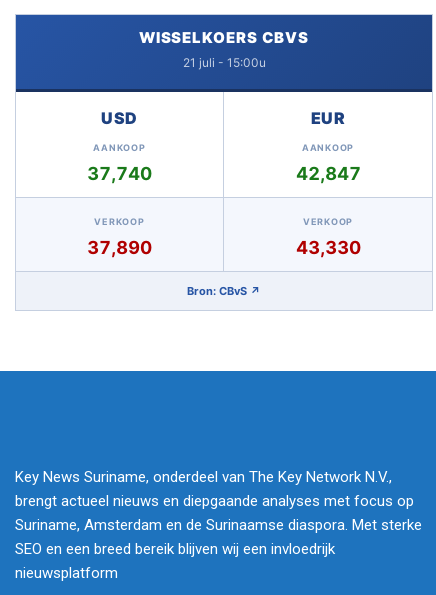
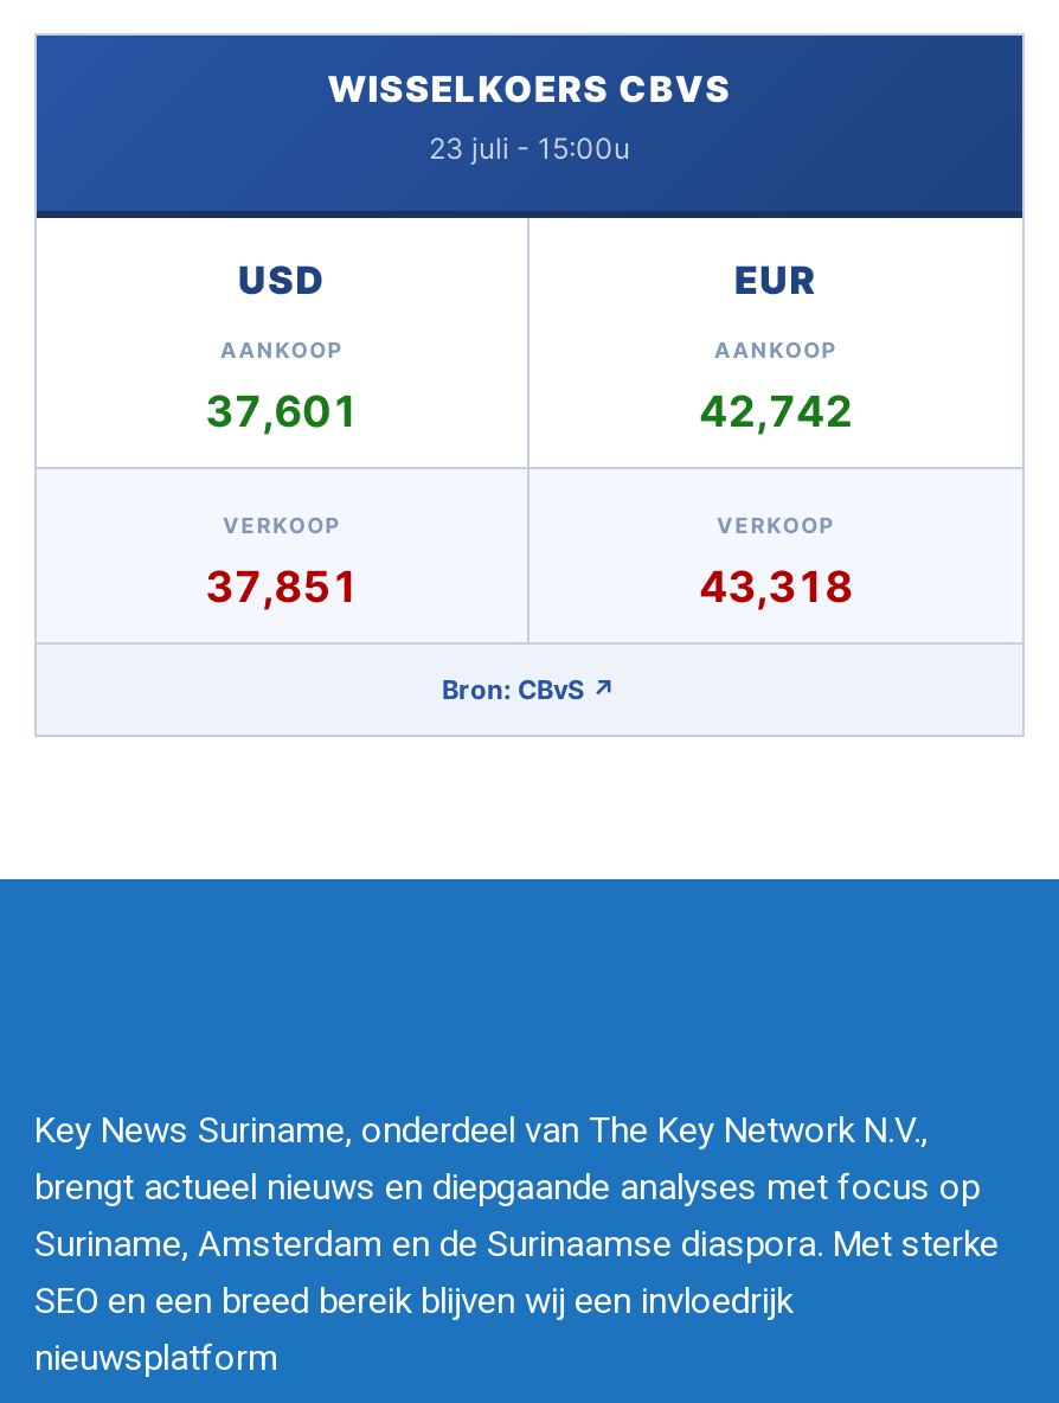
- 21 juli - 15:00u
+ 23 juli - 15:00u

- 37,740
+ 37,601

- 42,847
+ 42,742

- 37,890
+ 37,851

- 43,330
+ 43,318
